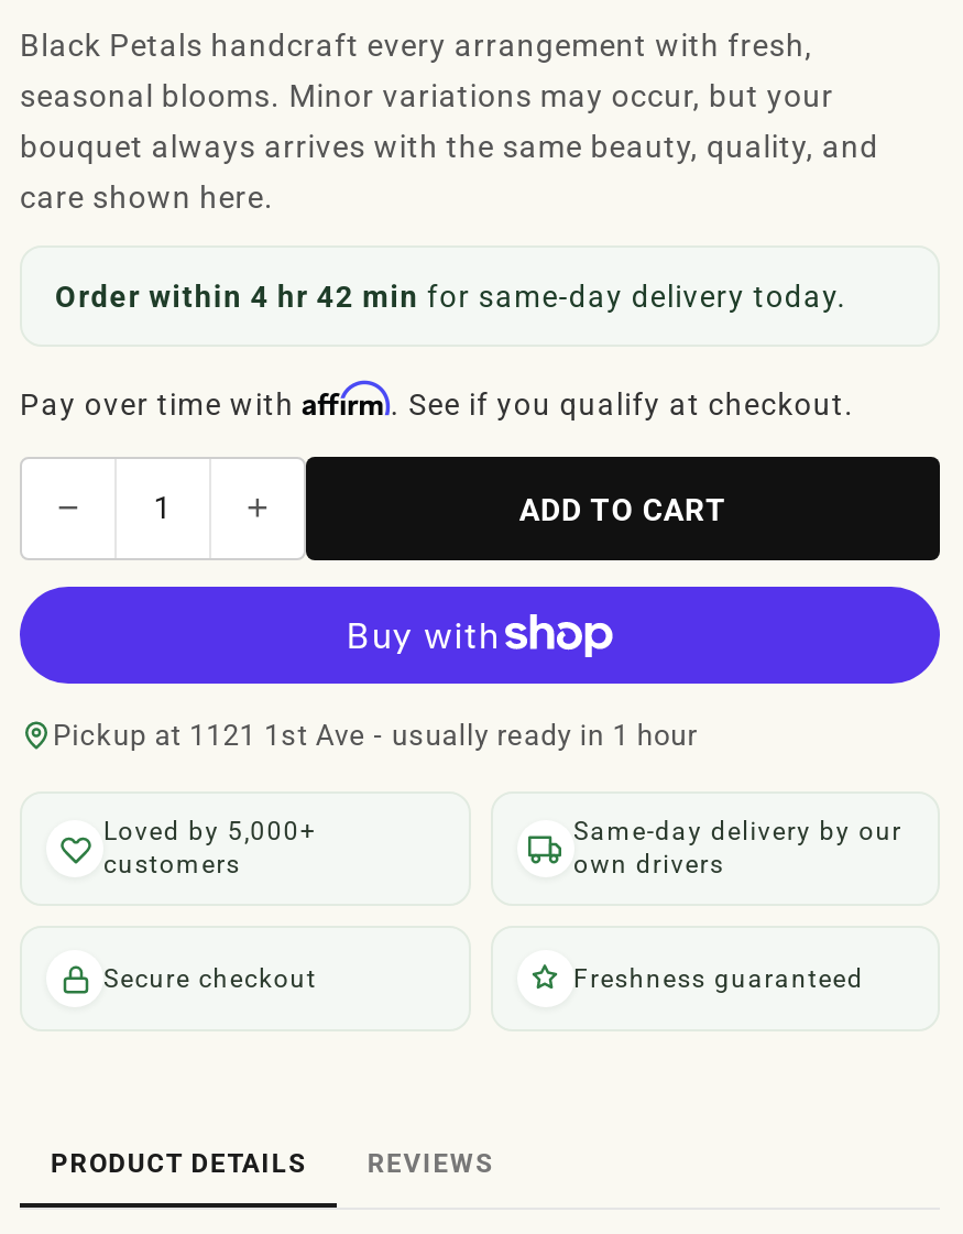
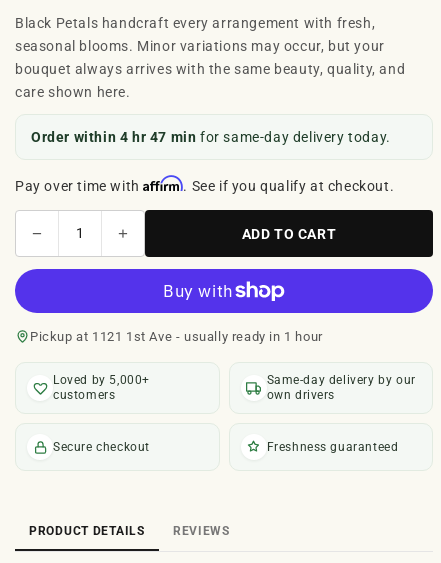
- Order within 4 hr 42 min for same-day delivery today.
+ Order within 4 hr 47 min for same-day delivery today.
